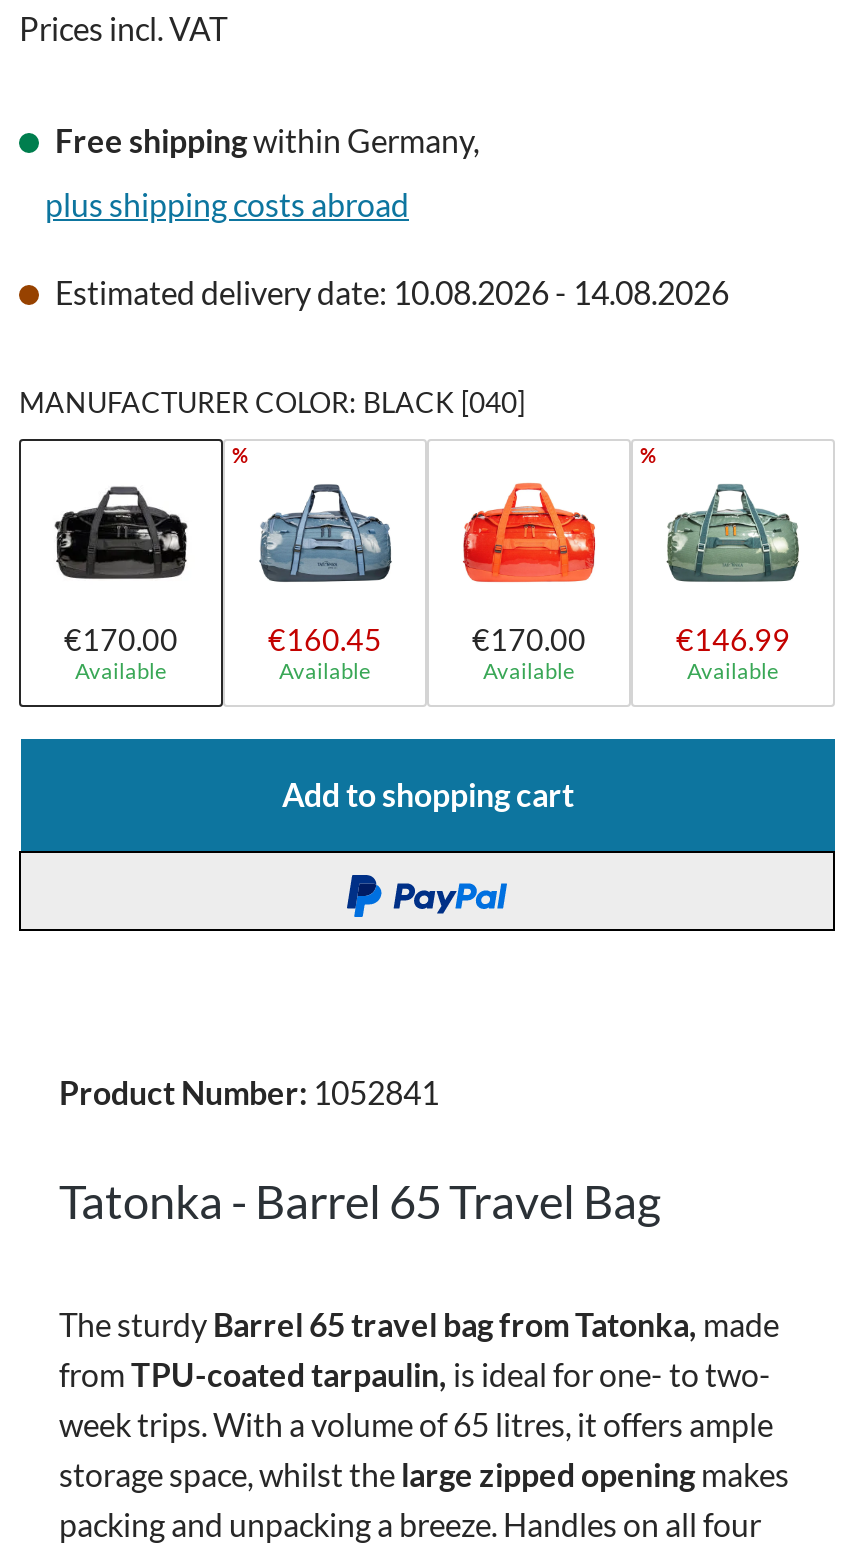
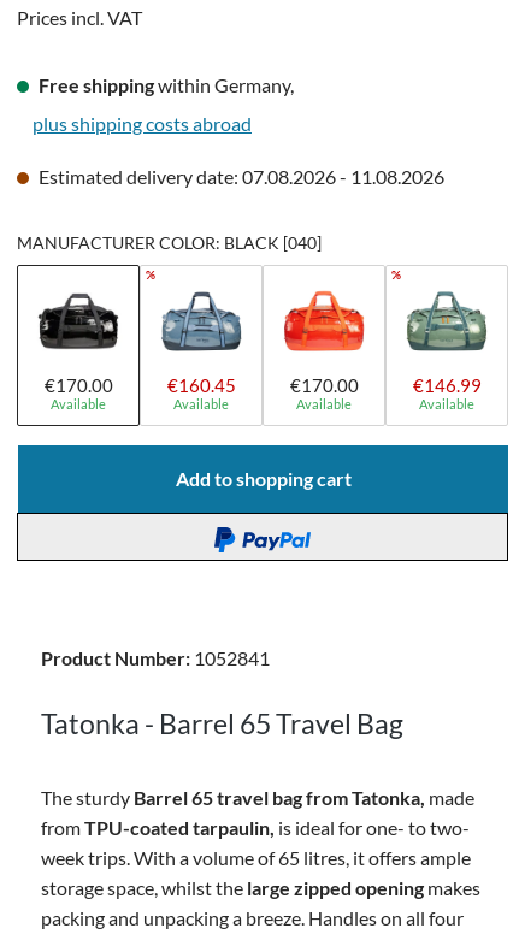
- Estimated delivery date: 10.08.2026 - 14.08.2026
+ Estimated delivery date: 07.08.2026 - 11.08.2026
